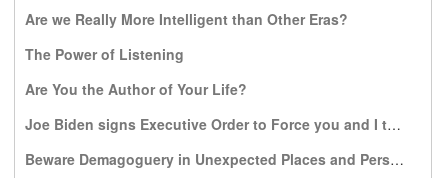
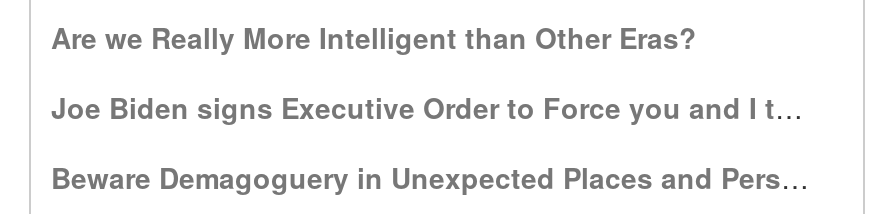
- The Power of Listening
- Are You the Author of Your Life?
